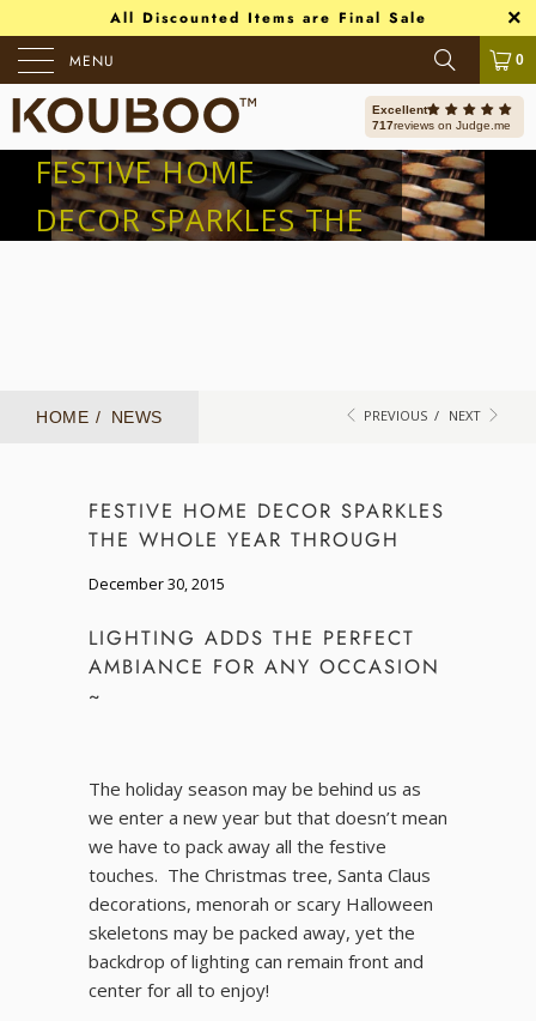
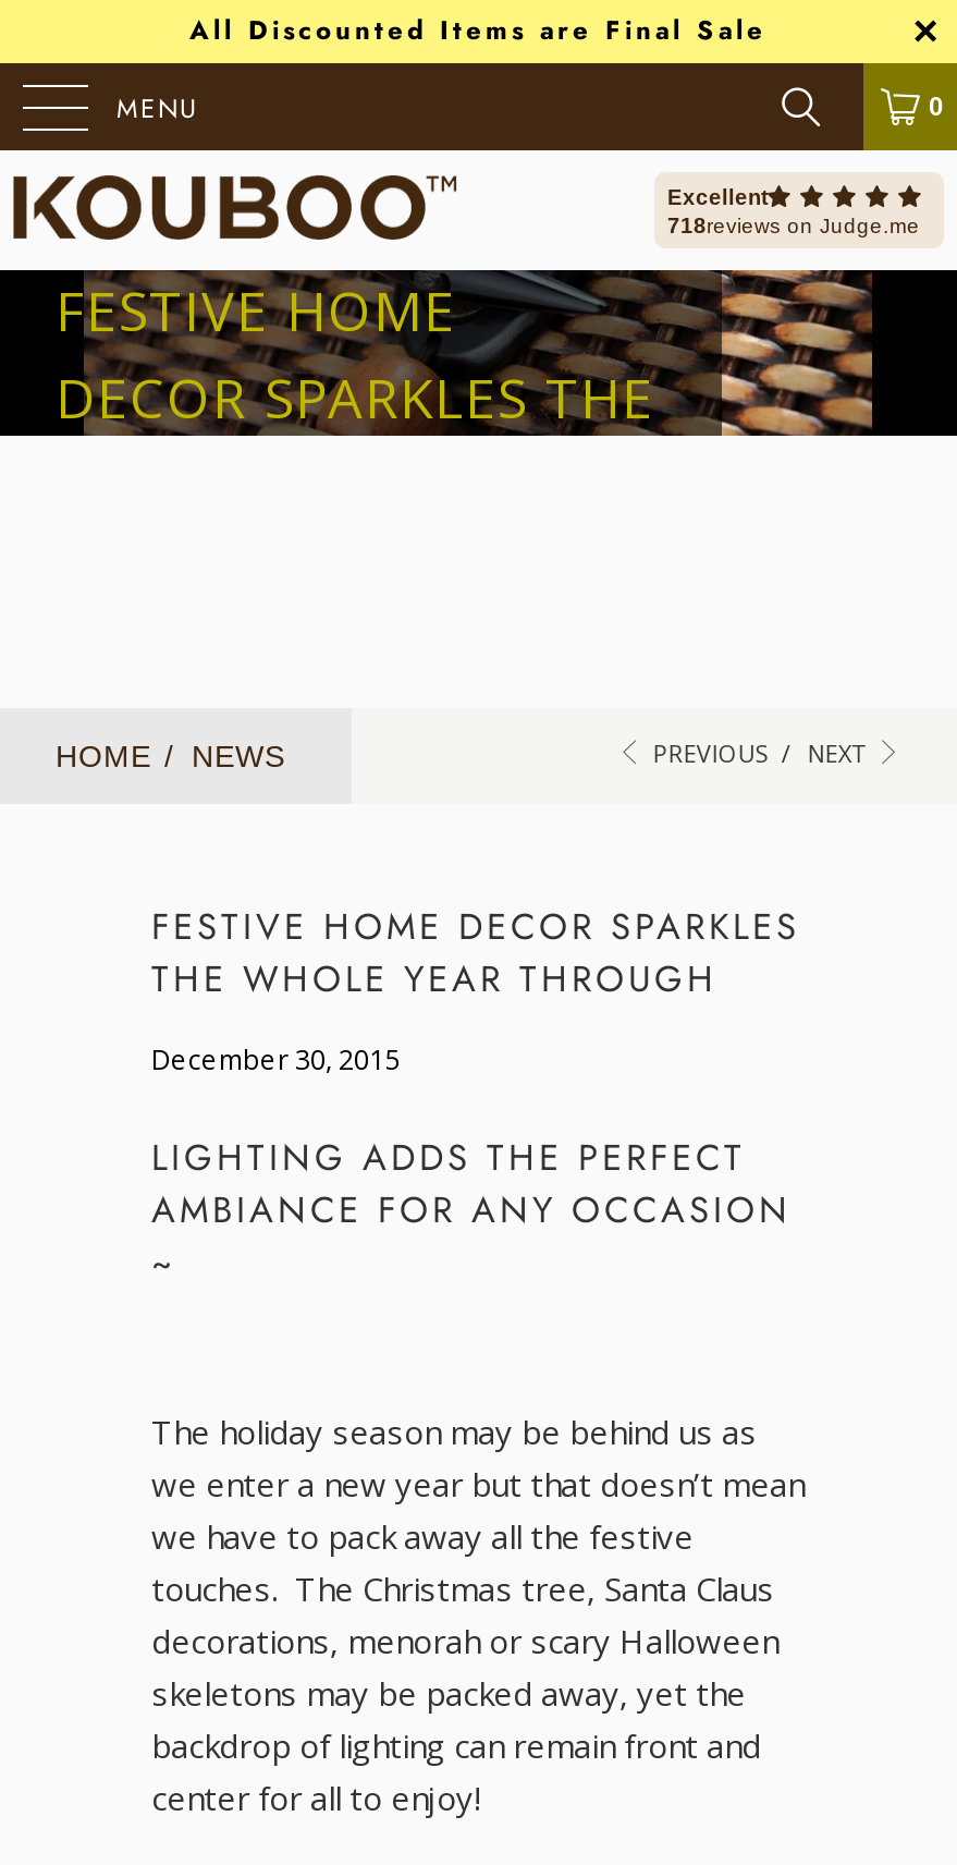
- 717reviews on Judge.me
+ 718reviews on Judge.me
